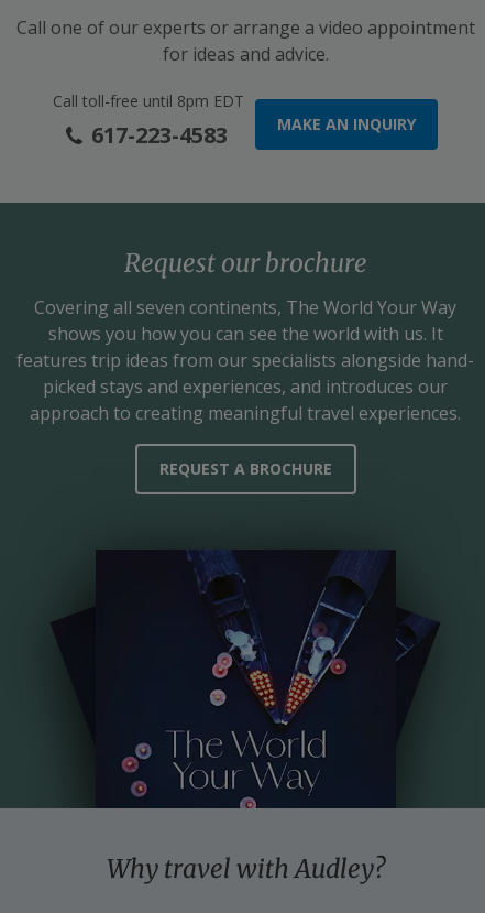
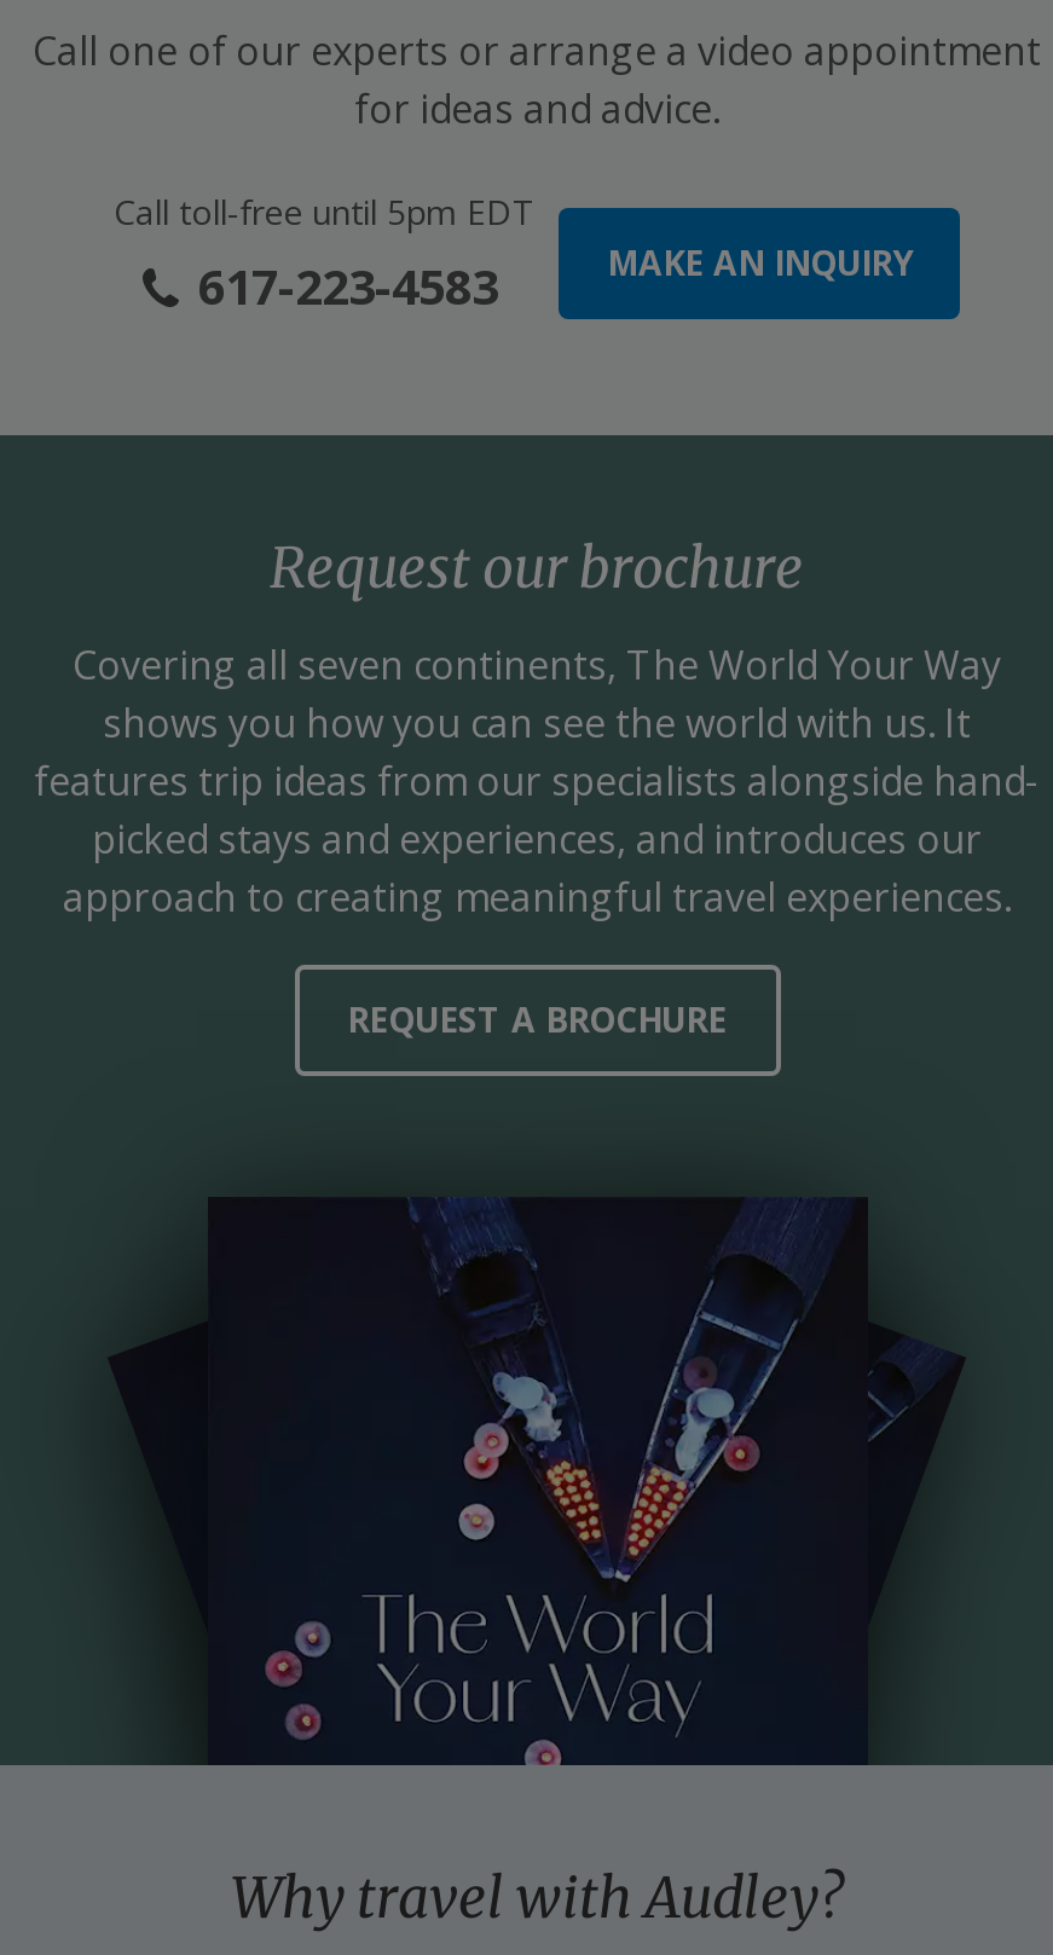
- Call toll-free until 8pm EDT
+ Call toll-free until 5pm EDT
